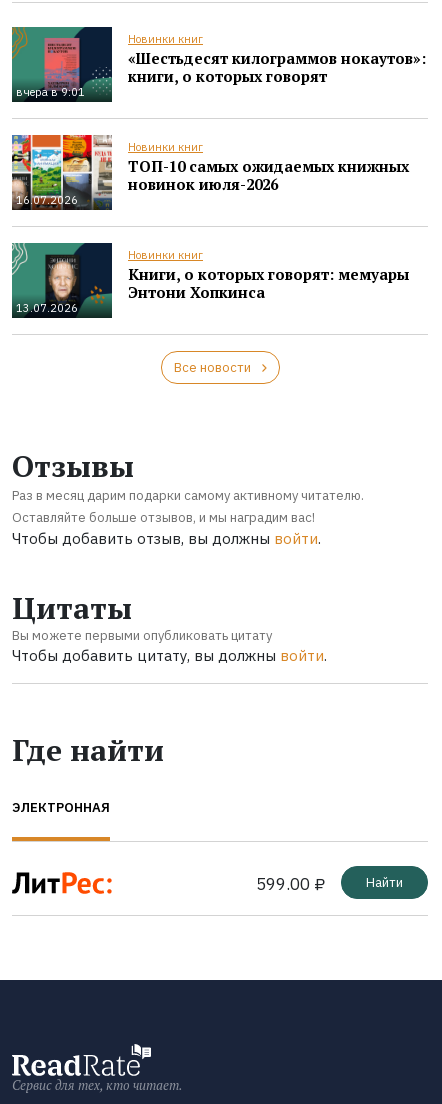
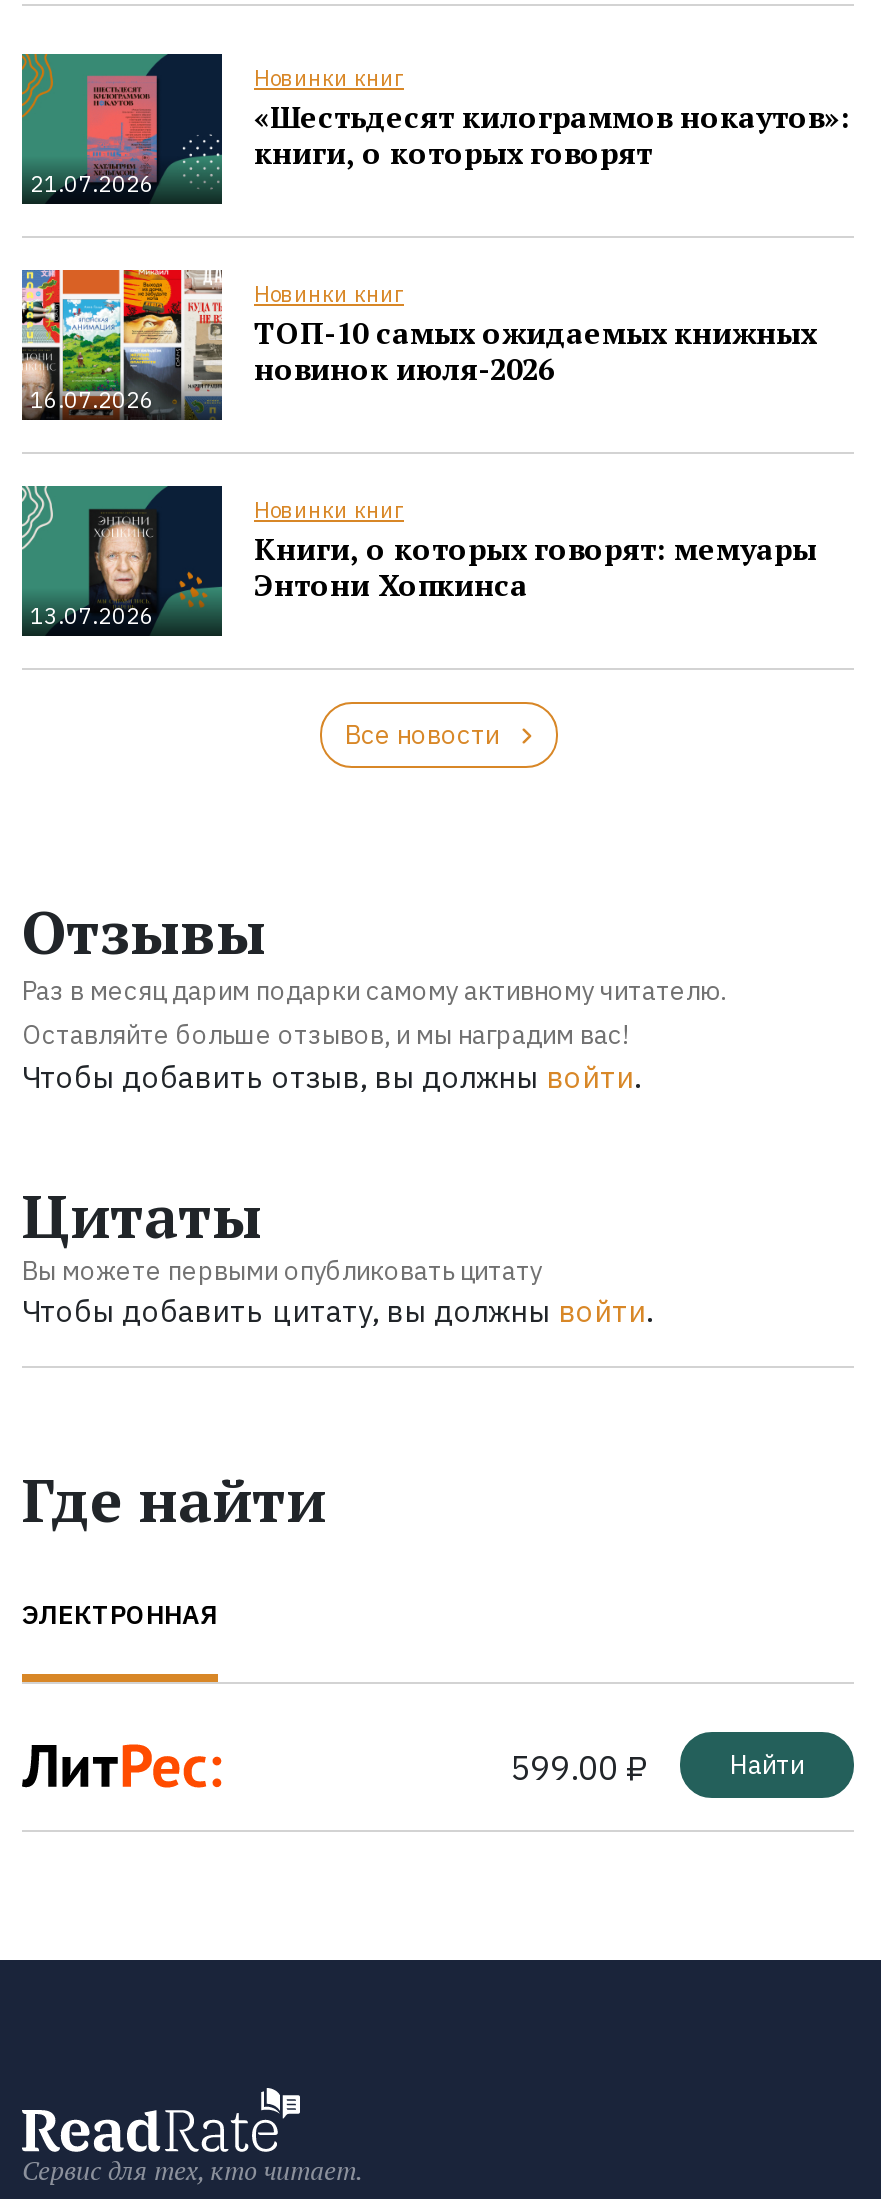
- вчера в 9:01
+ 21.07.2026
